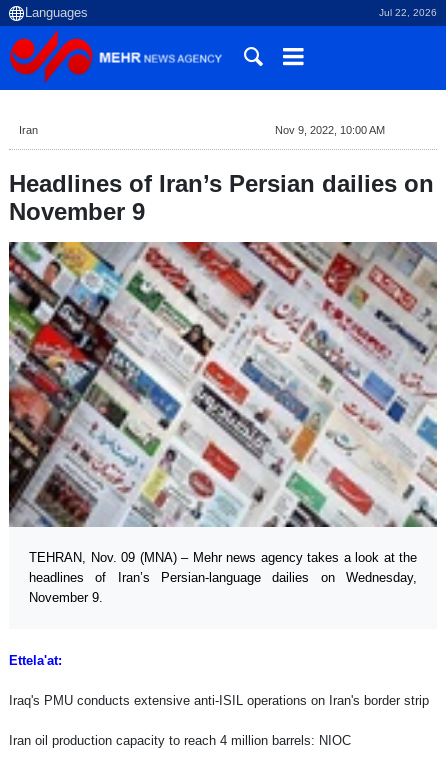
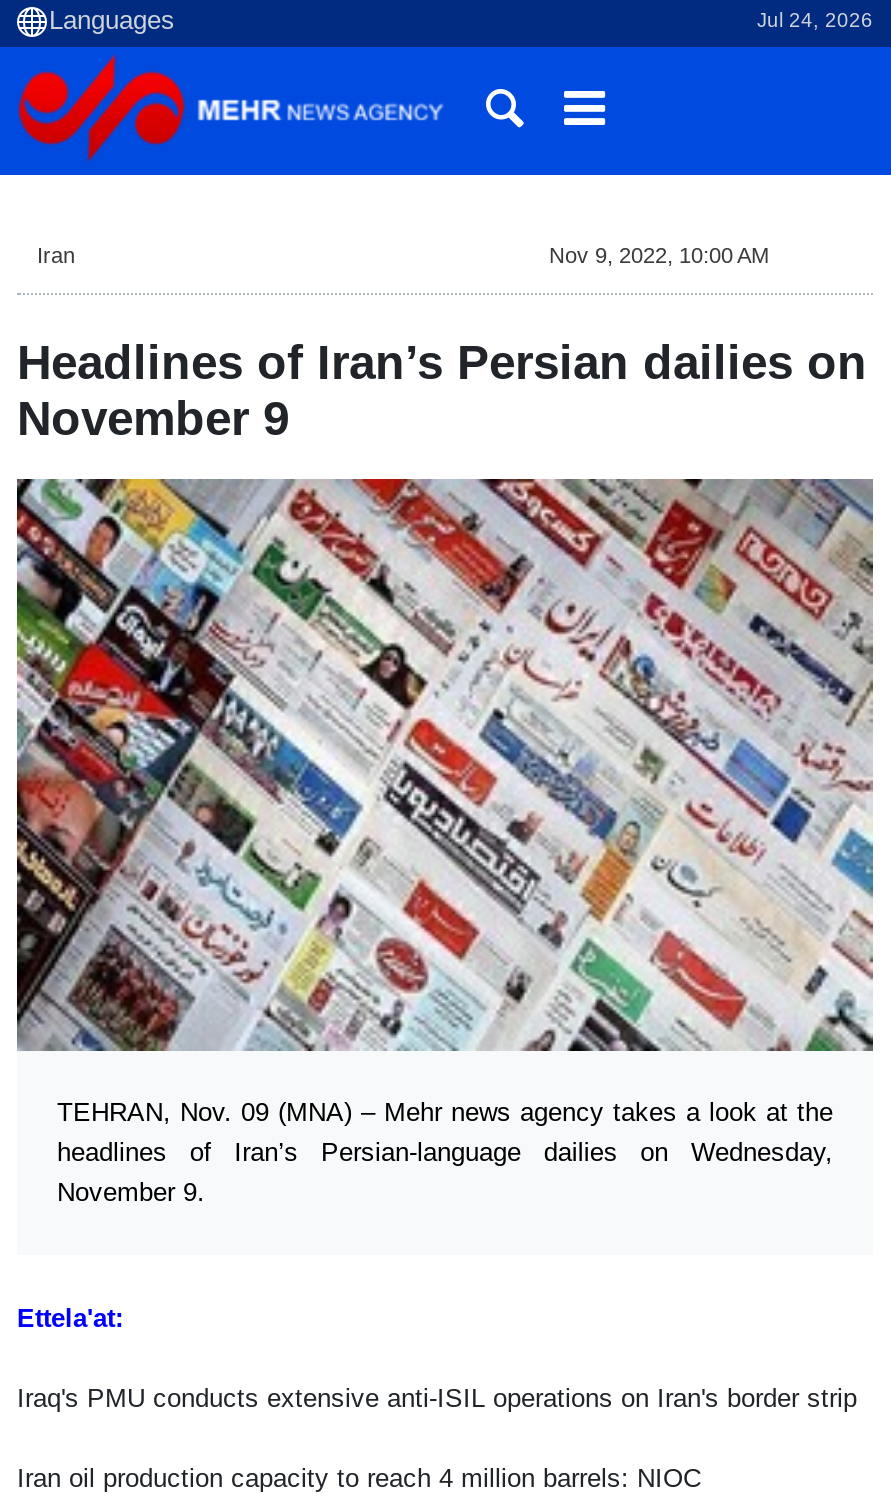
- Jul 22, 2026
+ Jul 24, 2026
